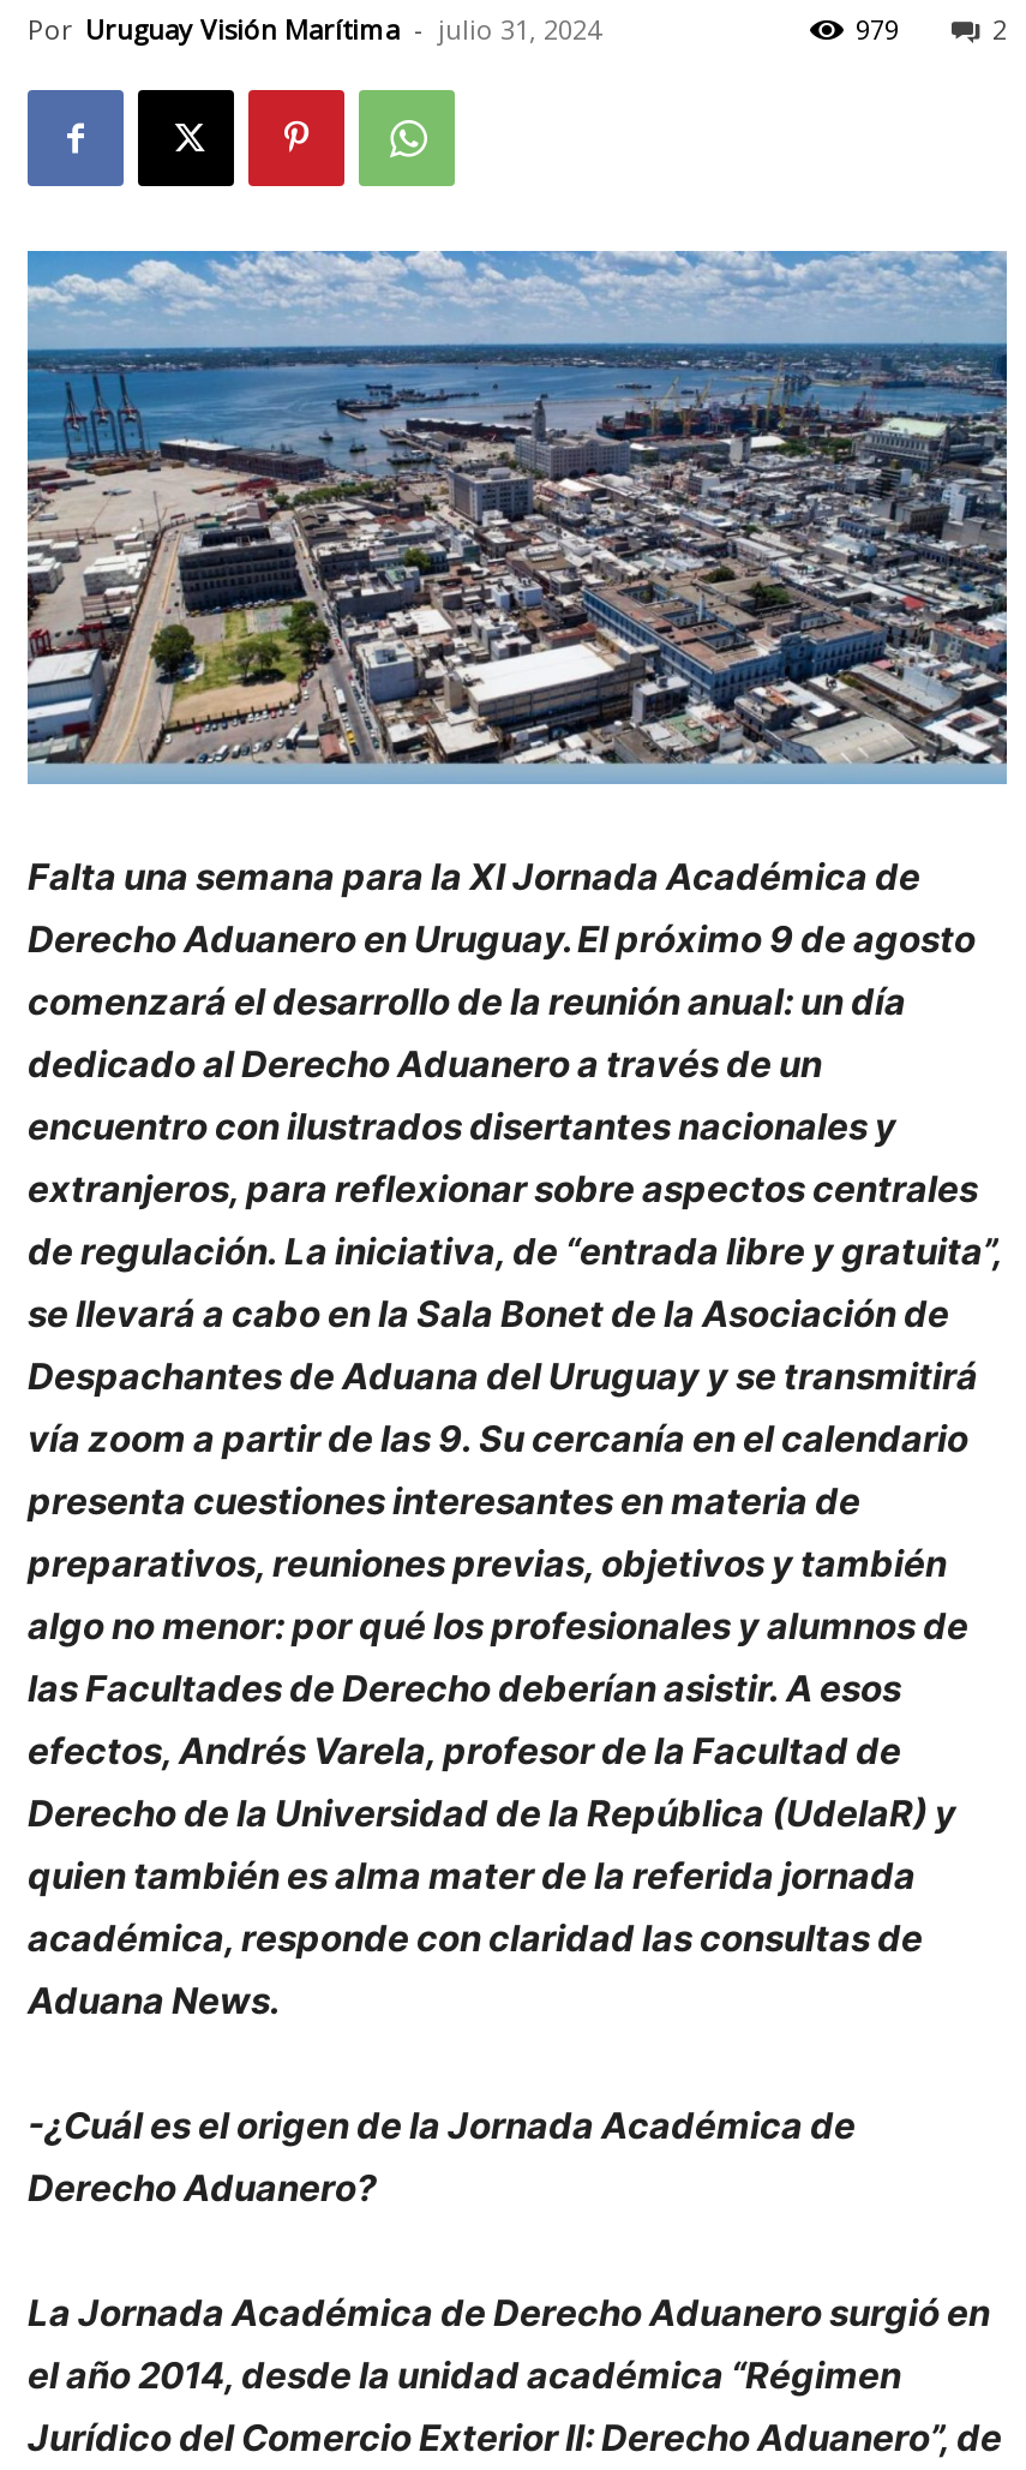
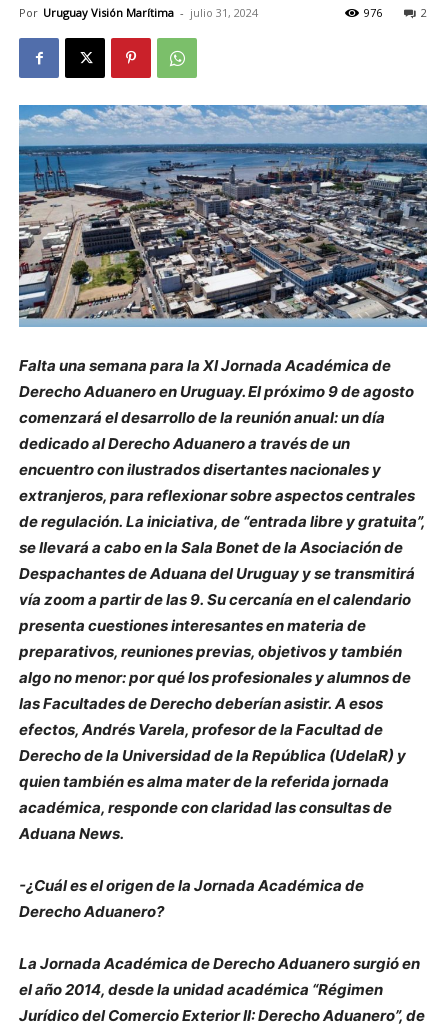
- 979
+ 976
